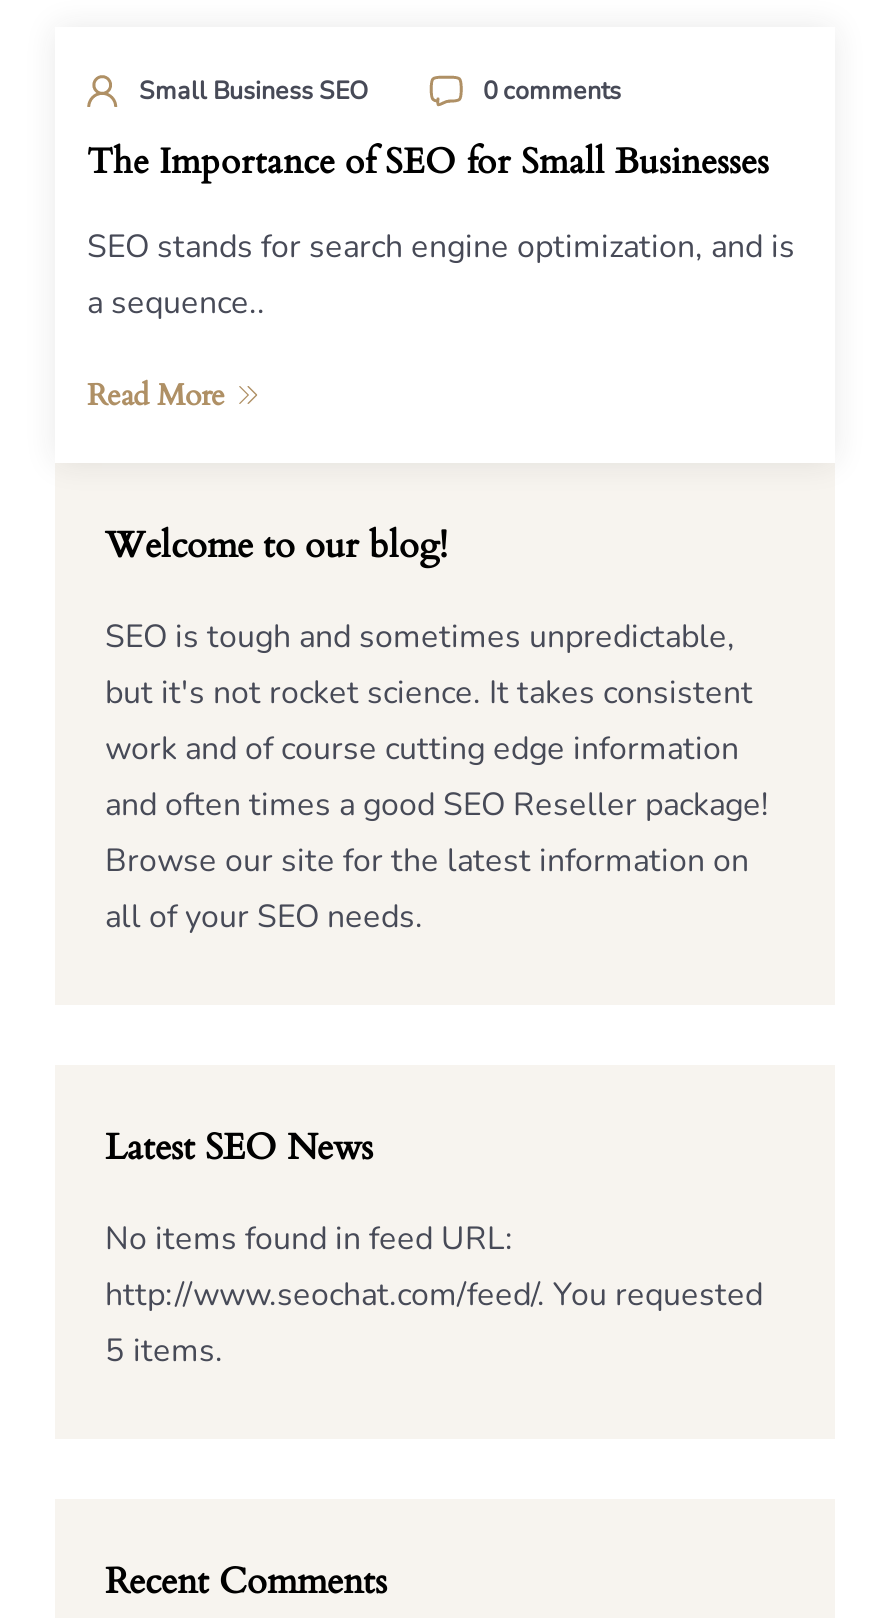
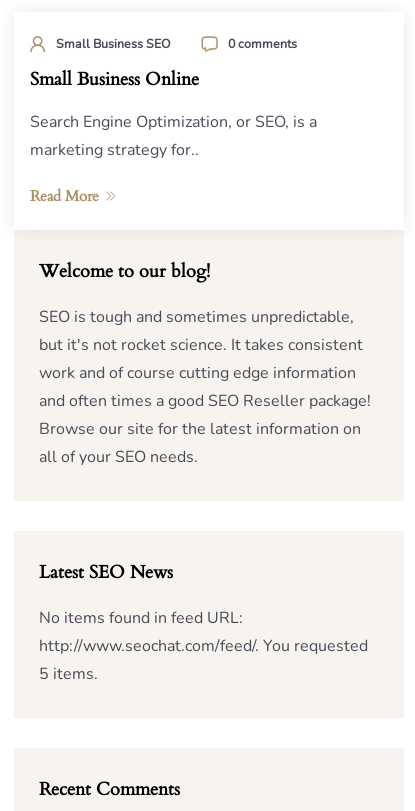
- The Importance of SEO for Small Businesses
+ Small Business Online

- SEO stands for search engine optimization, and is
- a sequence..
+ Search Engine Optimization, or SEO, is a
+ marketing strategy for..
